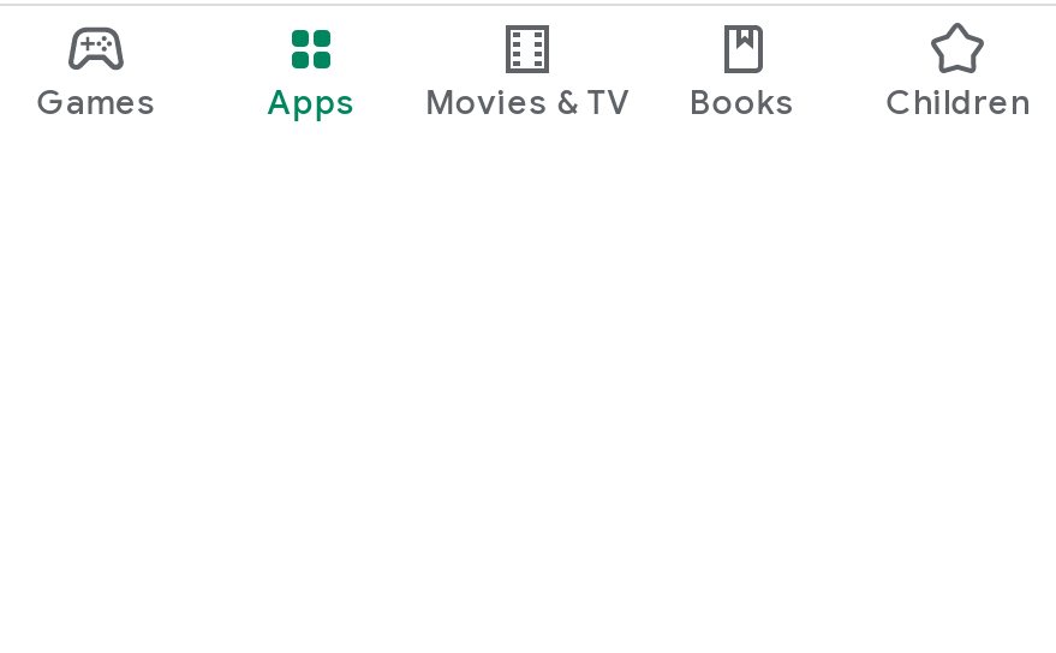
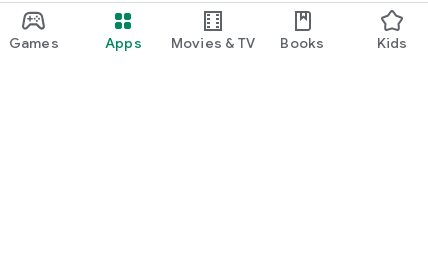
- Children
+ Kids
